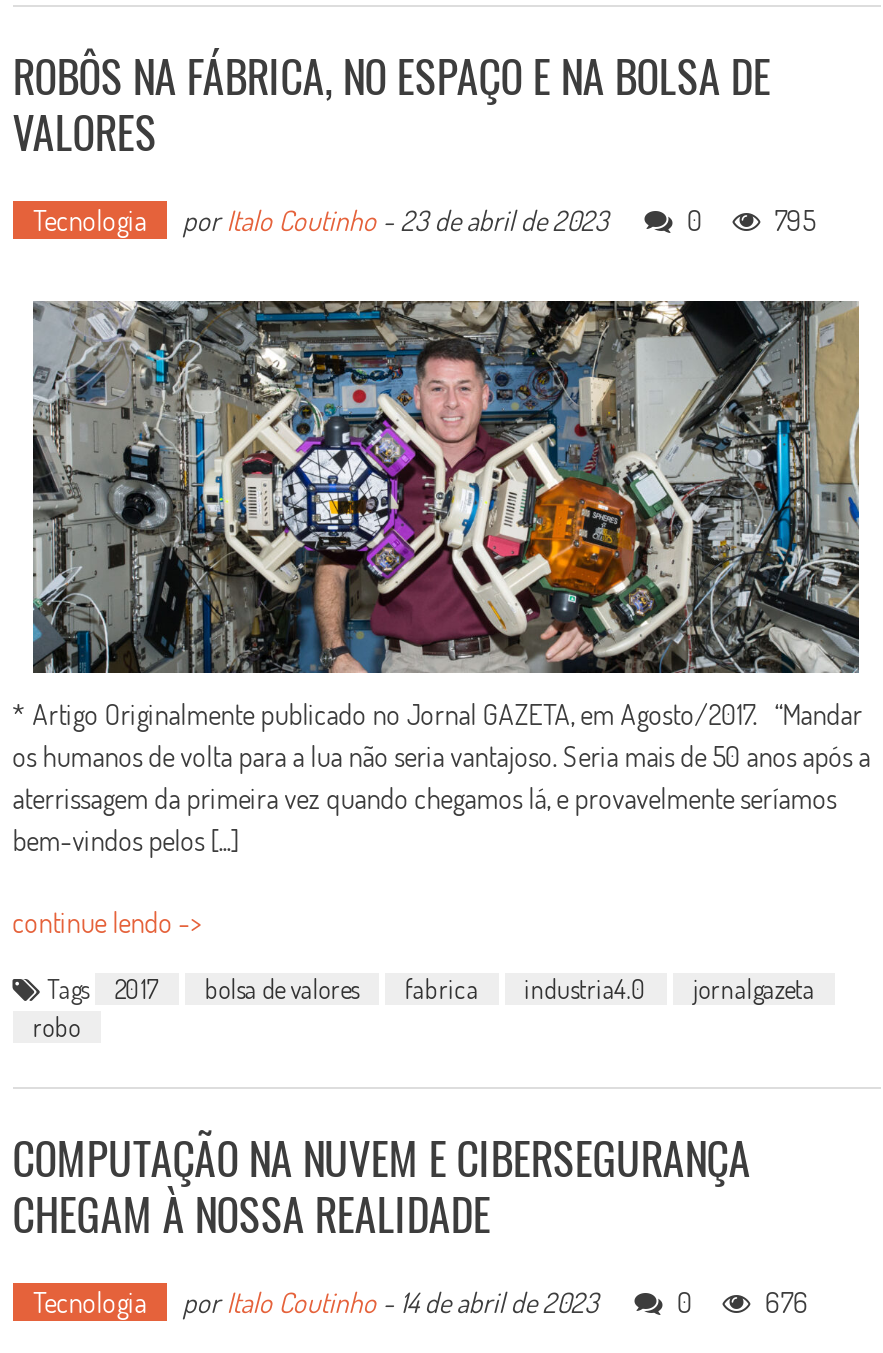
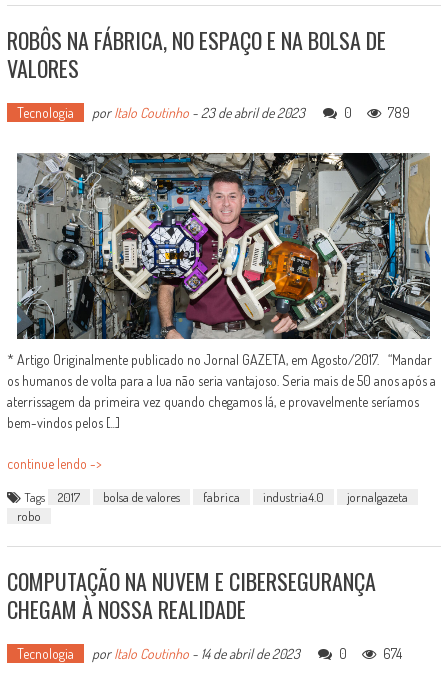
- 795
+ 789

- 676
+ 674
